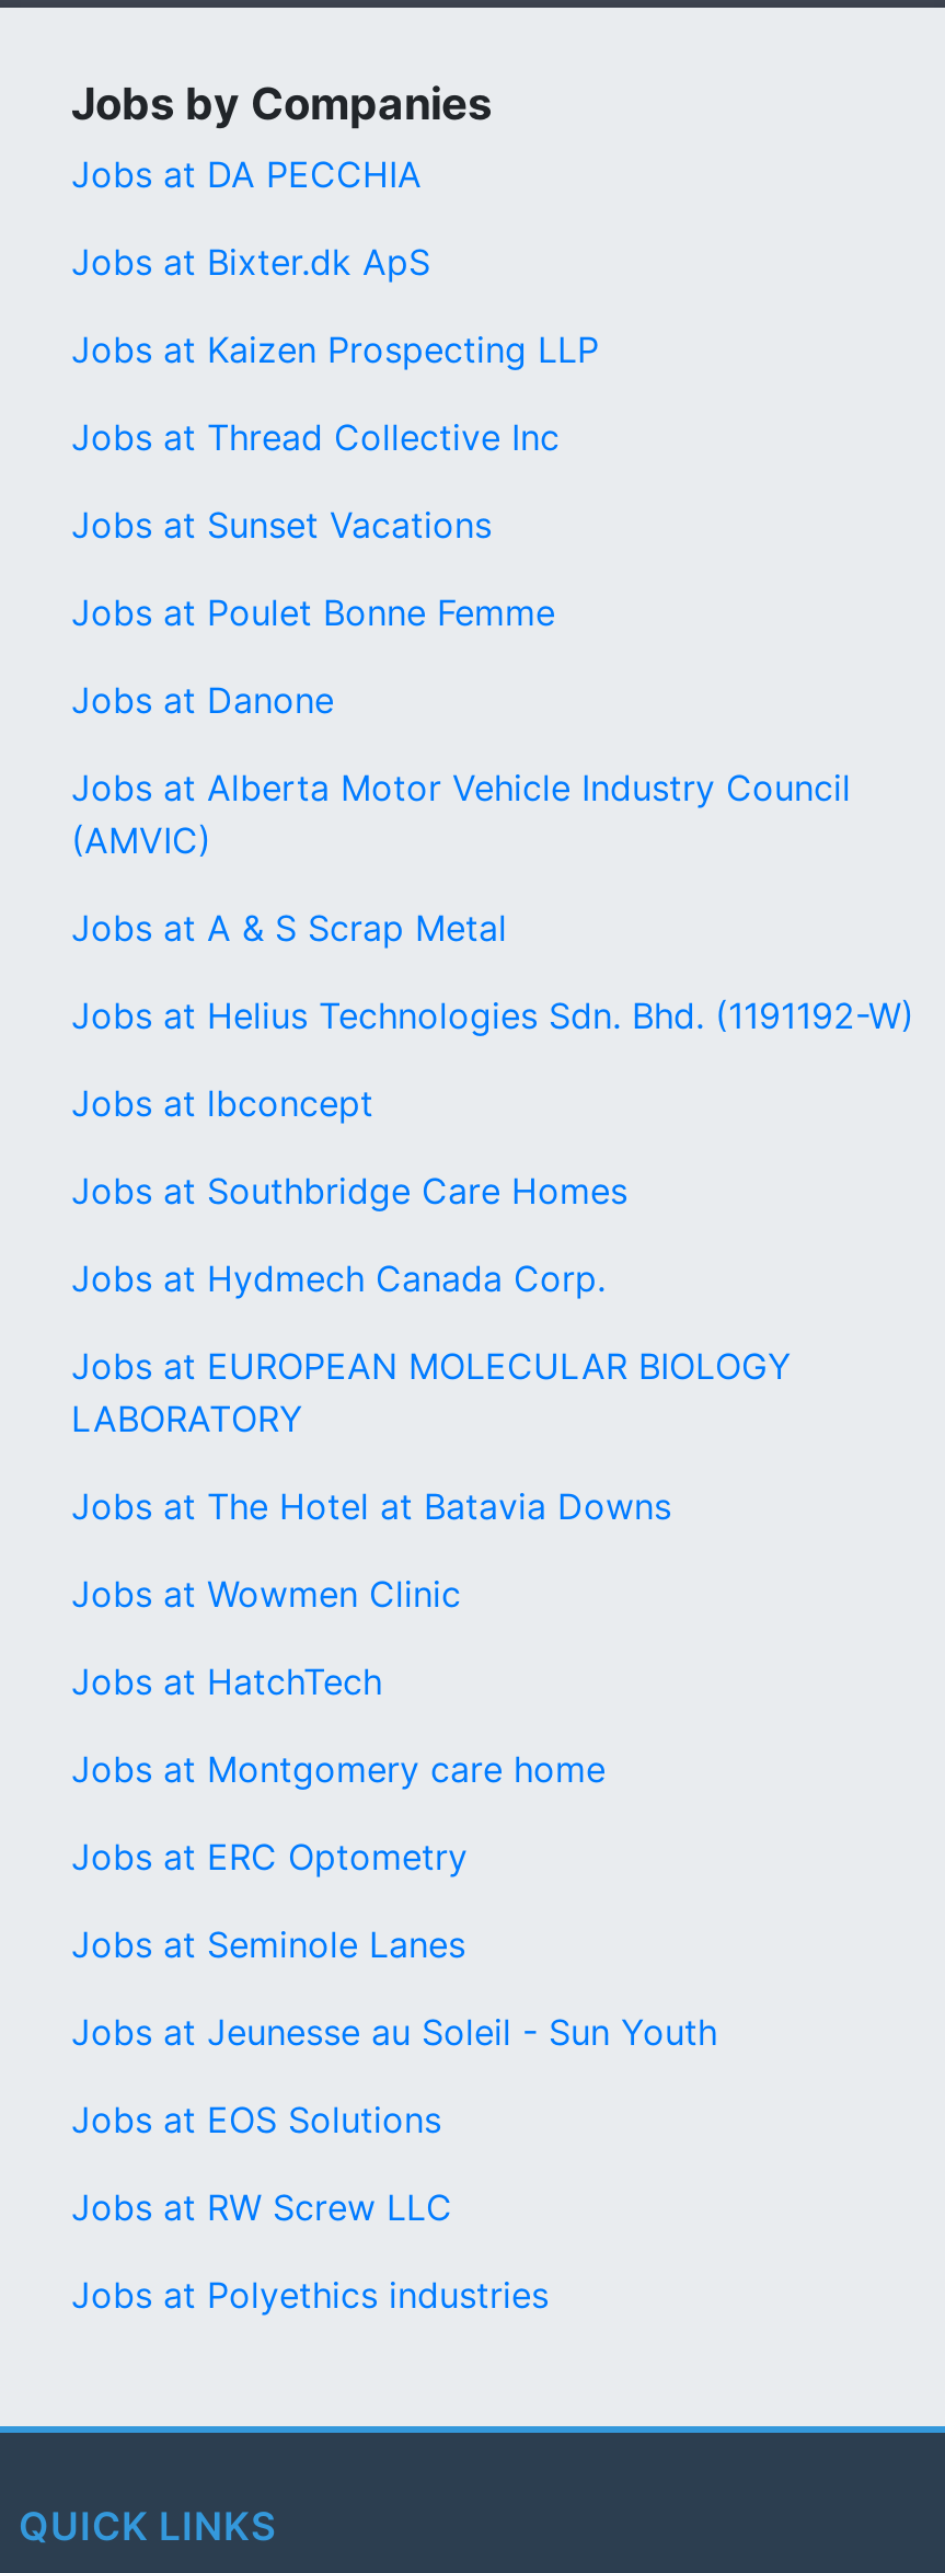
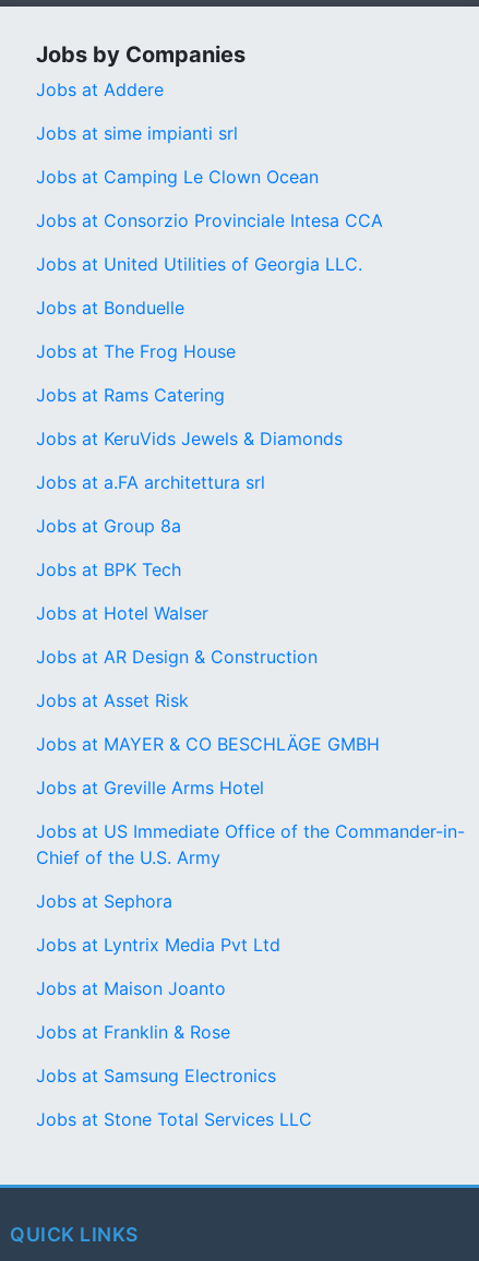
- Jobs at DA PECCHIA
+ Jobs at Addere

- Jobs at Bixter.dk ApS
+ Jobs at sime impianti srl

- Jobs at Kaizen Prospecting LLP
+ Jobs at Camping Le Clown Ocean

- Jobs at Thread Collective Inc
+ Jobs at Consorzio Provinciale Intesa CCA

- Jobs at Sunset Vacations
+ Jobs at United Utilities of Georgia LLC.

- Jobs at Poulet Bonne Femme
+ Jobs at Bonduelle

- Jobs at Danone
+ Jobs at The Frog House

- Jobs at Alberta Motor Vehicle Industry Council
- (AMVIC)
+ Jobs at Rams Catering

- Jobs at A & S Scrap Metal
+ Jobs at KeruVids Jewels & Diamonds

- Jobs at Helius Technologies Sdn. Bhd. (1191192-W)
+ Jobs at a.FA architettura srl

- Jobs at lbconcept
+ Jobs at Group 8a

- Jobs at Southbridge Care Homes
+ Jobs at BPK Tech

- Jobs at Hydmech Canada Corp.
+ Jobs at Hotel Walser

- Jobs at EUROPEAN MOLECULAR BIOLOGY
- LABORATORY
+ Jobs at AR Design & Construction

- Jobs at The Hotel at Batavia Downs
+ Jobs at Asset Risk

- Jobs at Wowmen Clinic
+ Jobs at MAYER & CO BESCHLÄGE GMBH

- Jobs at HatchTech
+ Jobs at Greville Arms Hotel

- Jobs at Montgomery care home
+ Jobs at US Immediate Office of the Commander-in-
+ Chief of the U.S. Army

- Jobs at ERC Optometry
+ Jobs at Sephora

- Jobs at Seminole Lanes
+ Jobs at Lyntrix Media Pvt Ltd

- Jobs at Jeunesse au Soleil - Sun Youth
+ Jobs at Maison Joanto

- Jobs at EOS Solutions
+ Jobs at Franklin & Rose

- Jobs at RW Screw LLC
+ Jobs at Samsung Electronics

- Jobs at Polyethics industries
+ Jobs at Stone Total Services LLC
